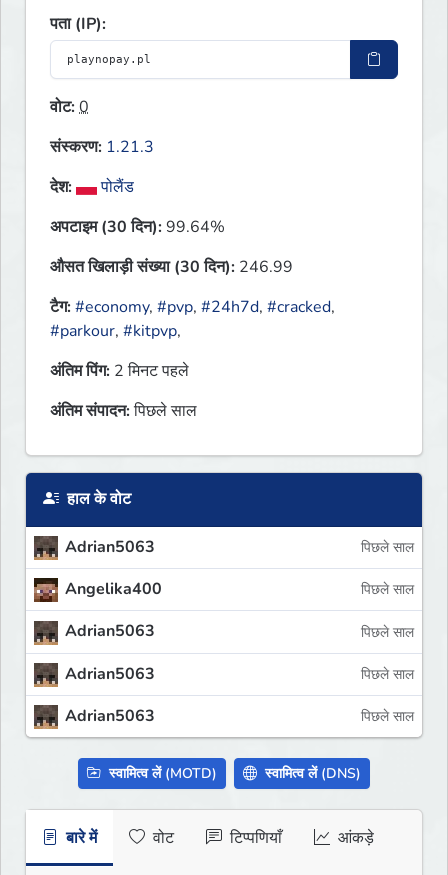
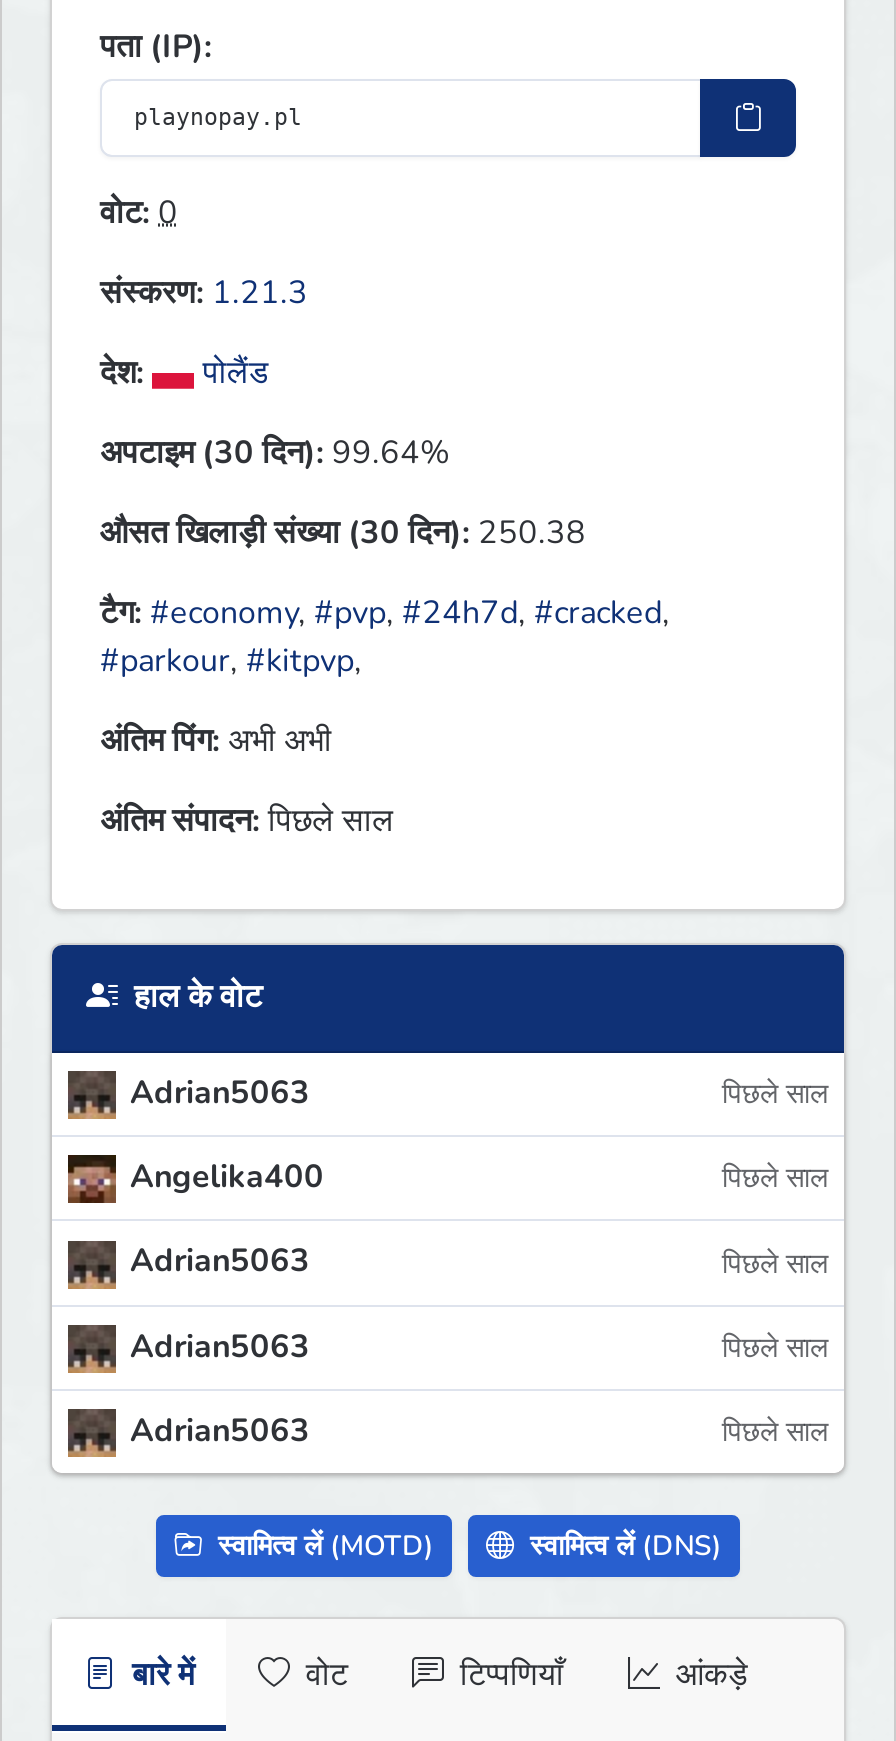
- औसत खिलाड़ी संख्या (30 दिन): 246.99
+ औसत खिलाड़ी संख्या (30 दिन): 250.38

- अंतिम पिंग: 2 मिनट पहले
+ अंतिम पिंग: अभी अभी
